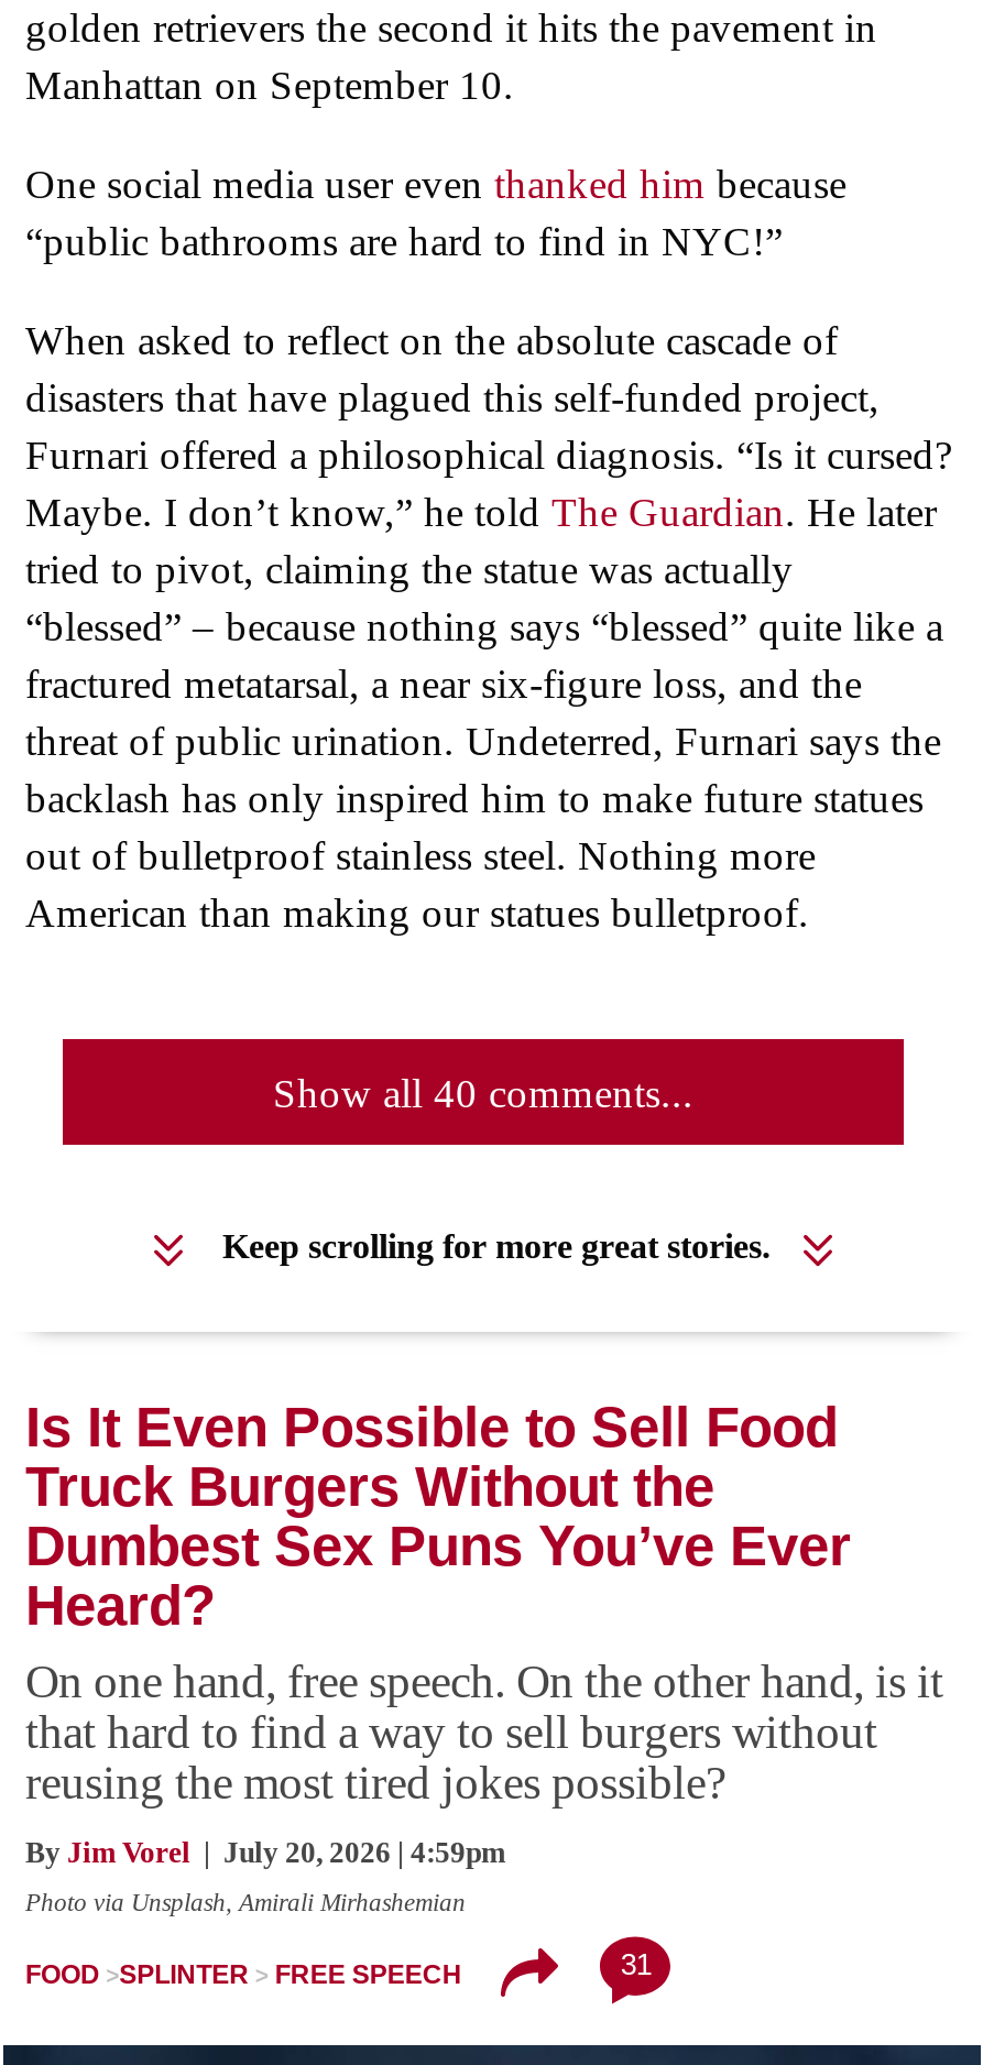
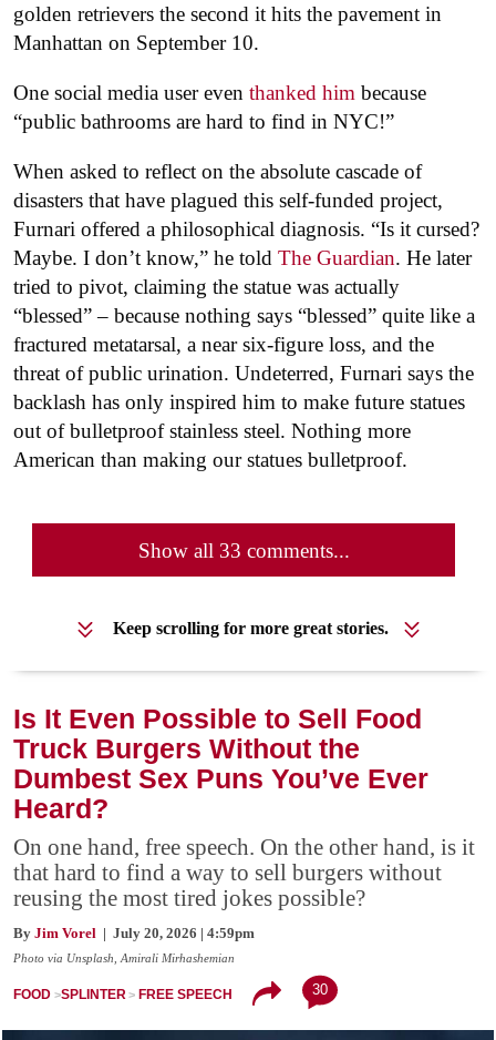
- Show all 40 comments...
+ Show all 33 comments...

- 31
+ 30
